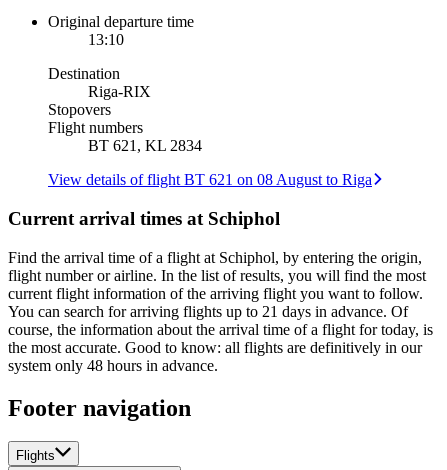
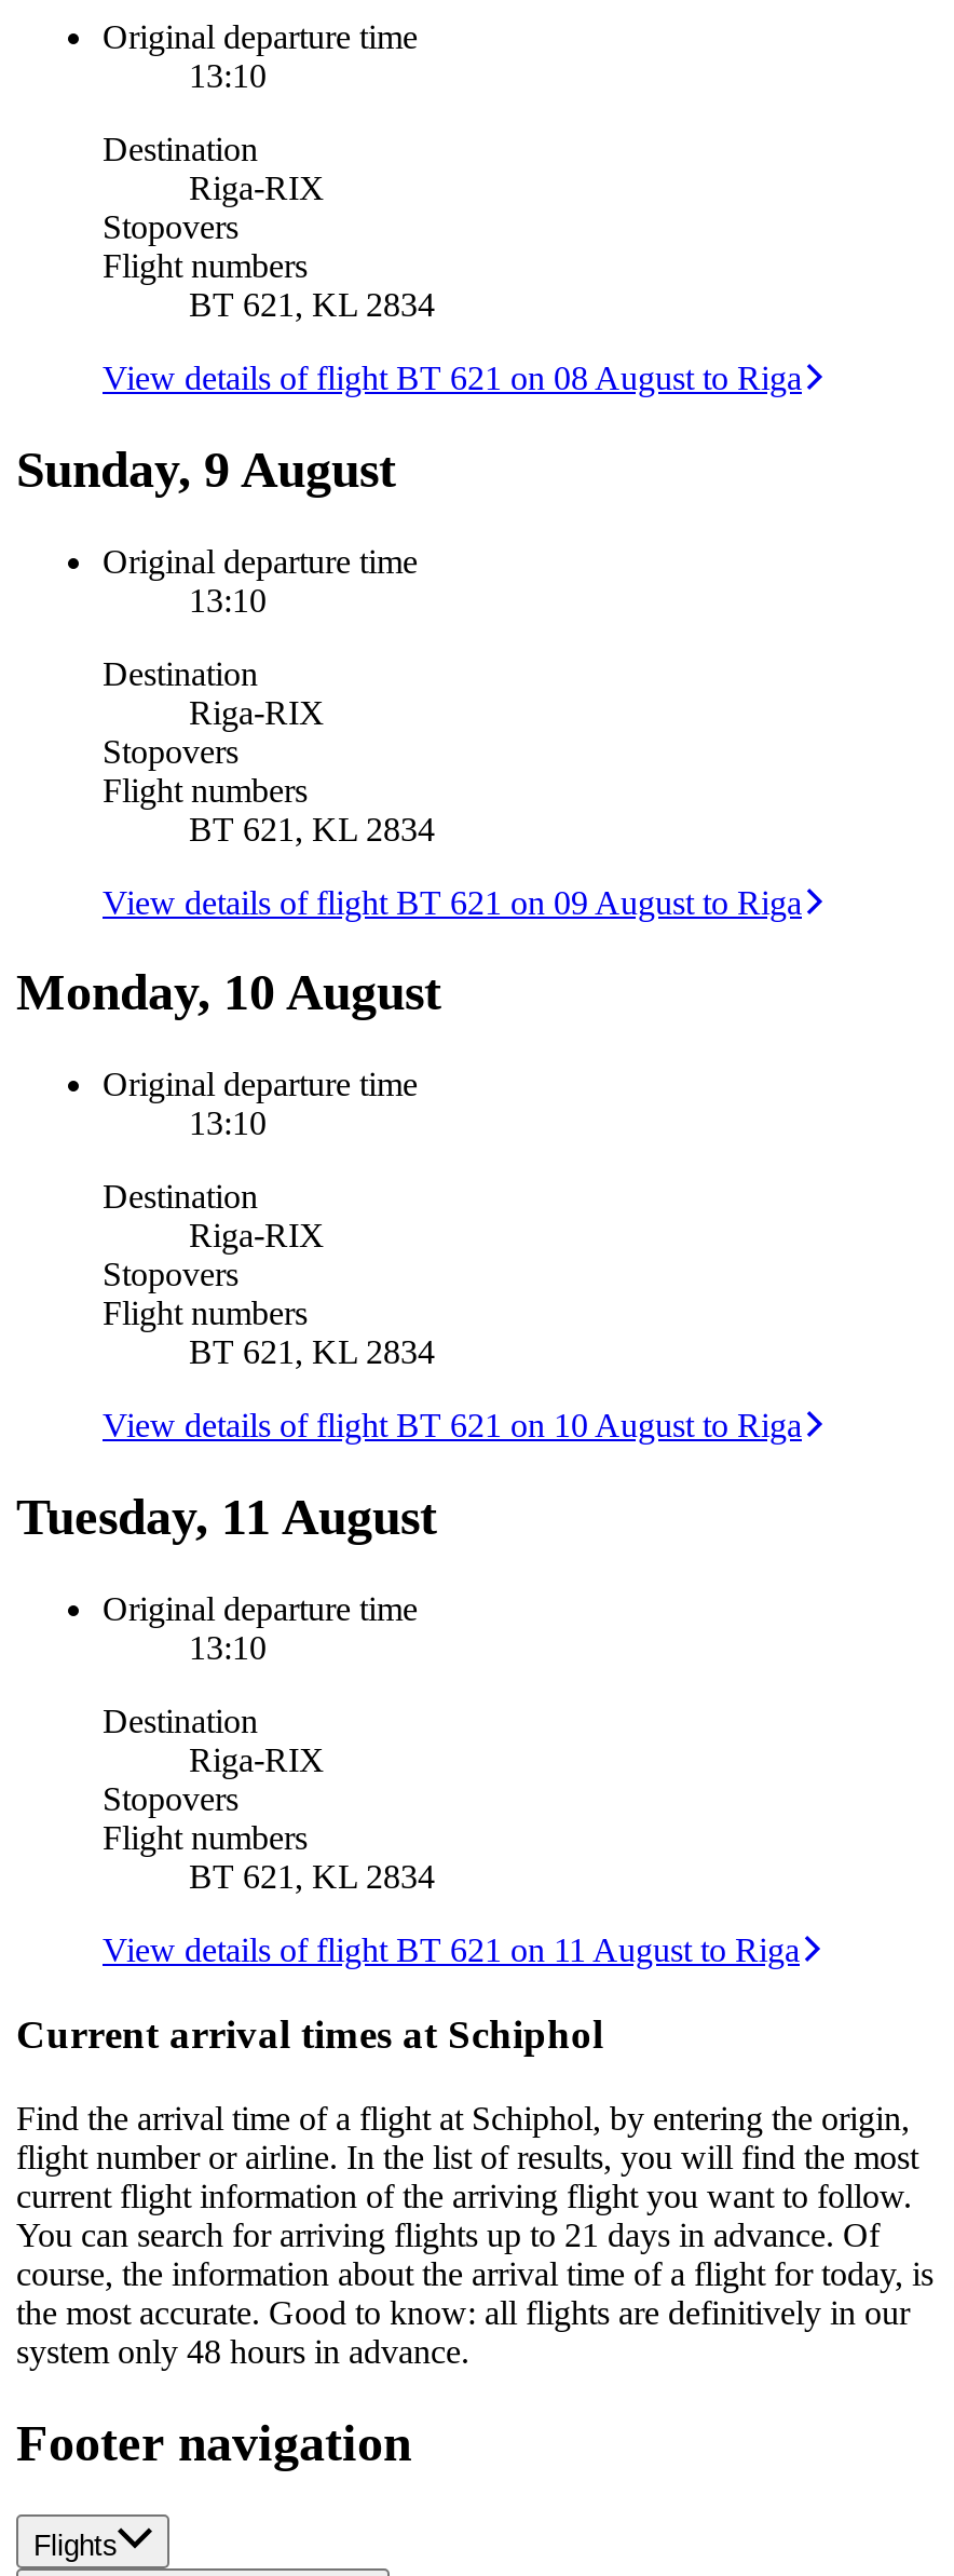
+ Sunday, 9 August
+ Original departure time
+ 13:10
+ Destination
+ Riga-RIX
+ Stopovers
+ Flight numbers
+ BT 621, KL 2834
+ View details of flight BT 621 on 09 August to Riga
+ Monday, 10 August
+ Original departure time
+ 13:10
+ Destination
+ Riga-RIX
+ Stopovers
+ Flight numbers
+ BT 621, KL 2834
+ View details of flight BT 621 on 10 August to Riga
+ Tuesday, 11 August
+ Original departure time
+ 13:10
+ Destination
+ Riga-RIX
+ Stopovers
+ Flight numbers
+ BT 621, KL 2834
+ View details of flight BT 621 on 11 August to Riga
